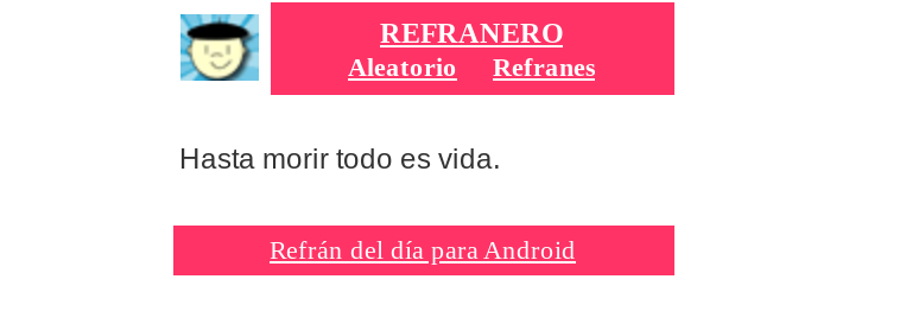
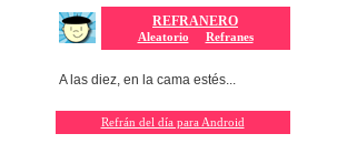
- Hasta morir todo es vida.
+ A las diez, en la cama estés...
